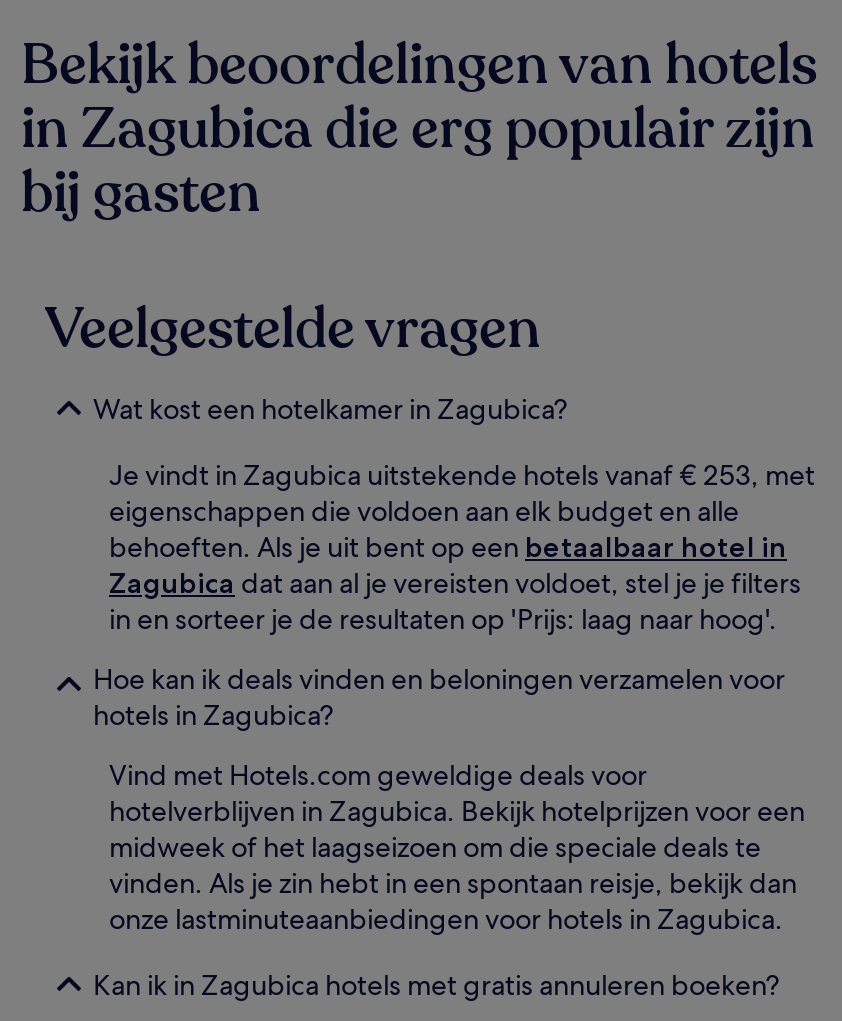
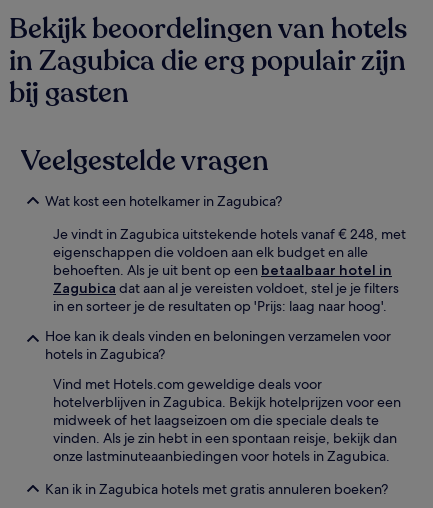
- Je vindt in Zagubica uitstekende hotels vanaf € 253, met
+ Je vindt in Zagubica uitstekende hotels vanaf € 248, met
